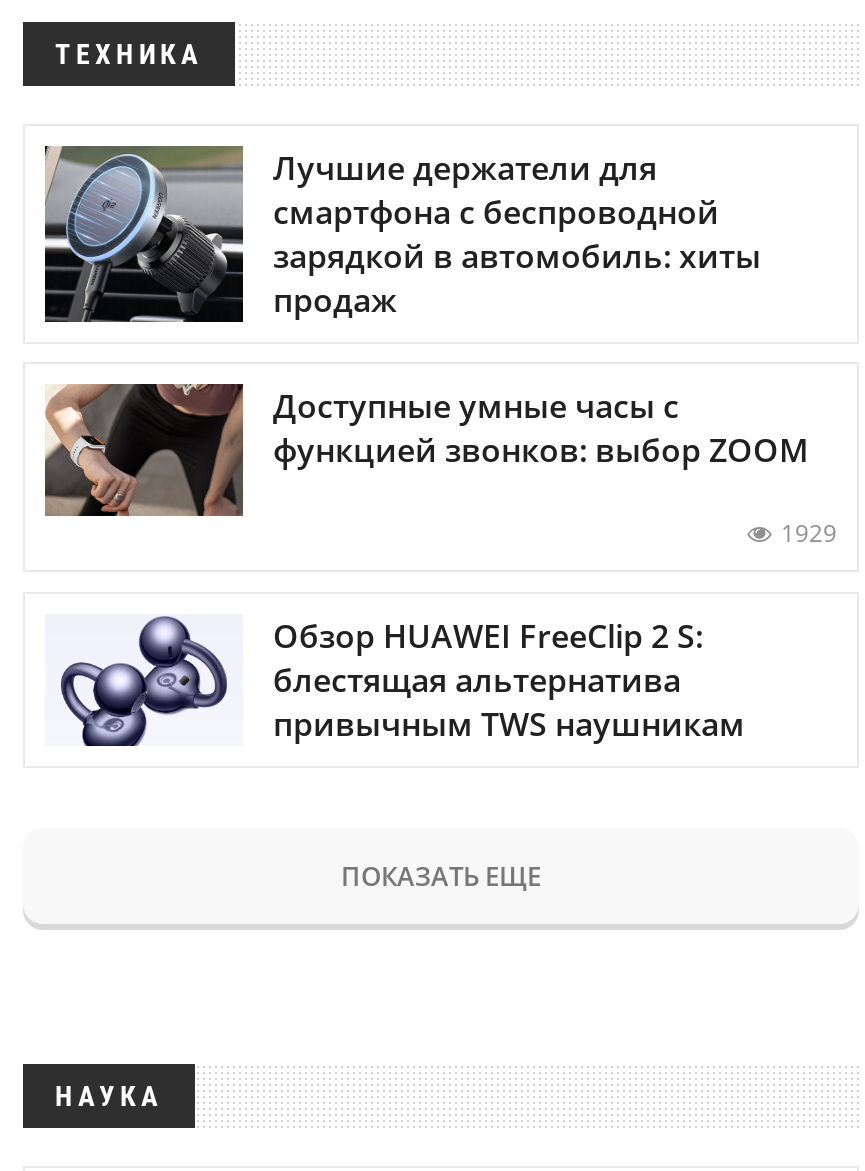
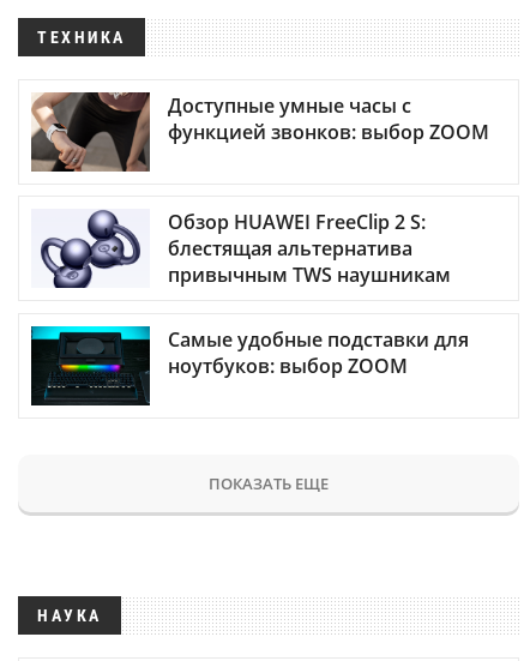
- [image]
- Лучшие держатели для
- смартфона с беспроводной
- зарядкой в автомобиль: хиты
- продаж

moved up: [image] | Доступные умные часы с | функцией звонков: выбор ZOOM

- 1929

moved up: [image] | Обзор HUAWEI FreeClip 2 S: | блестящая альтернатива | привычным TWS наушникам

+ [image]
+ Самые удобные подставки для
+ ноутбуков: выбор ZOOM
